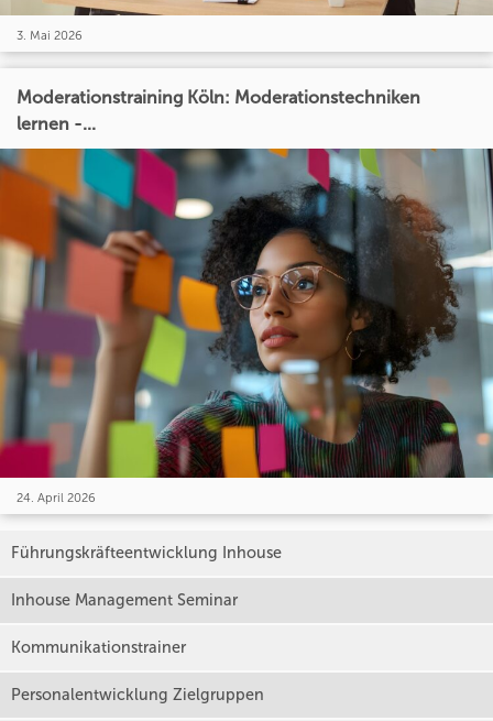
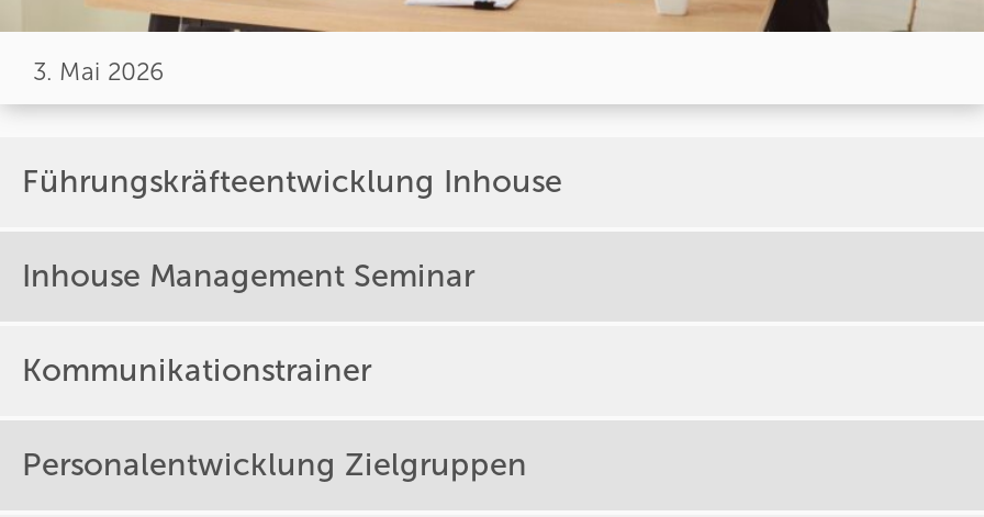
- Moderationstraining Köln: Moderationstechniken
- lernen -...

- [image]
- 24. April 2026
